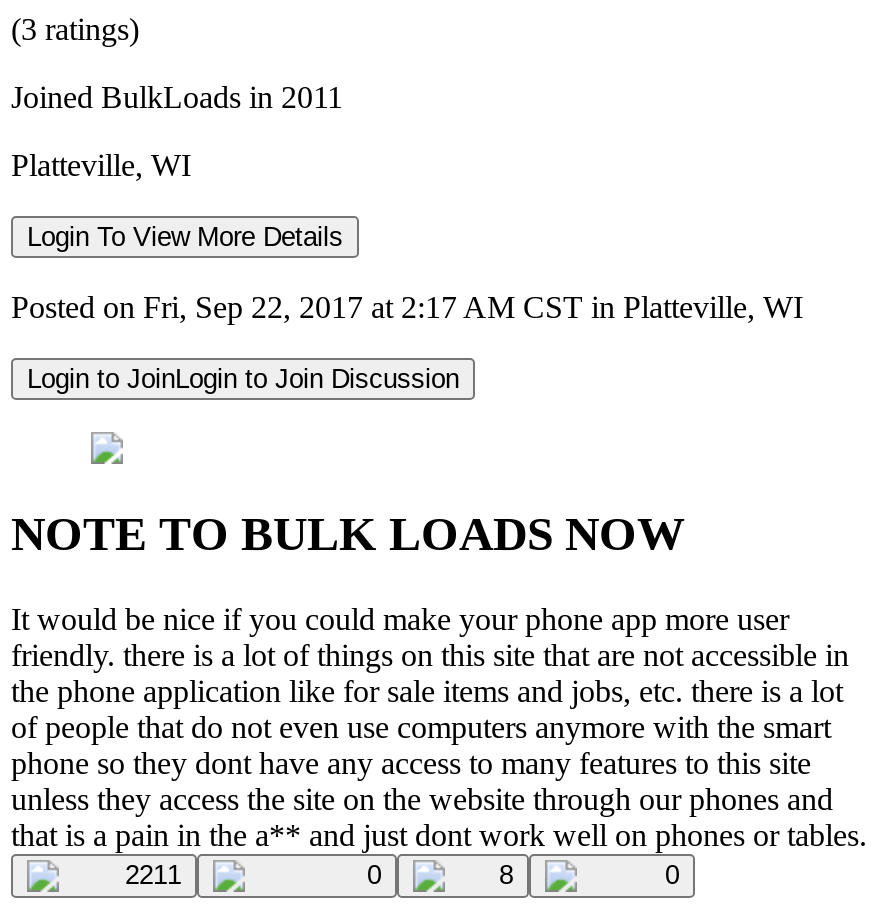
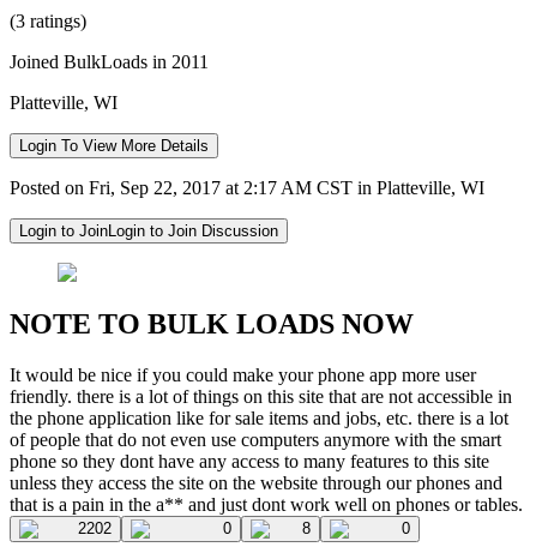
- 2211
+ 2202
